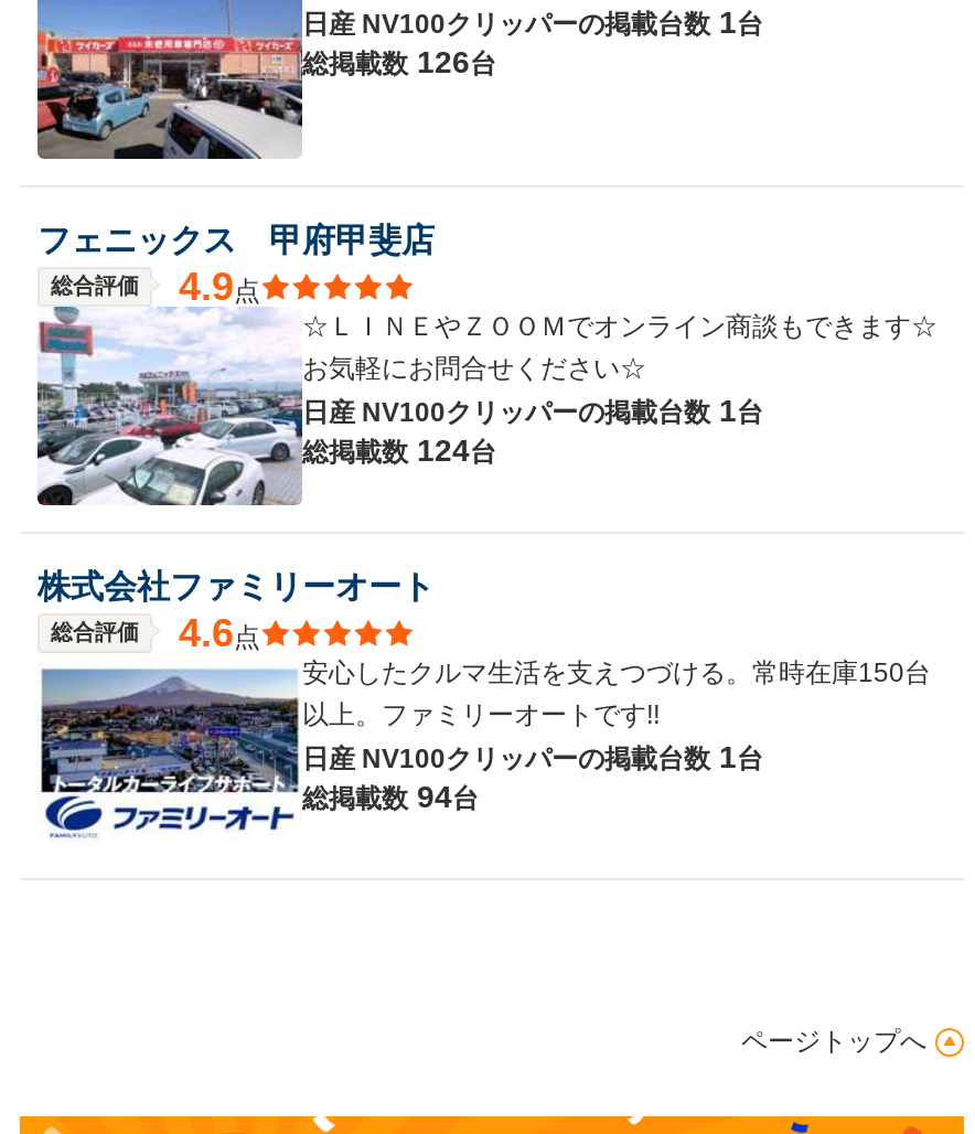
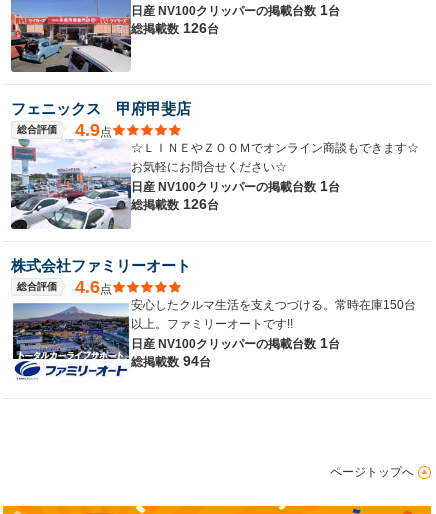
- 総掲載数 124台
+ 総掲載数 126台
